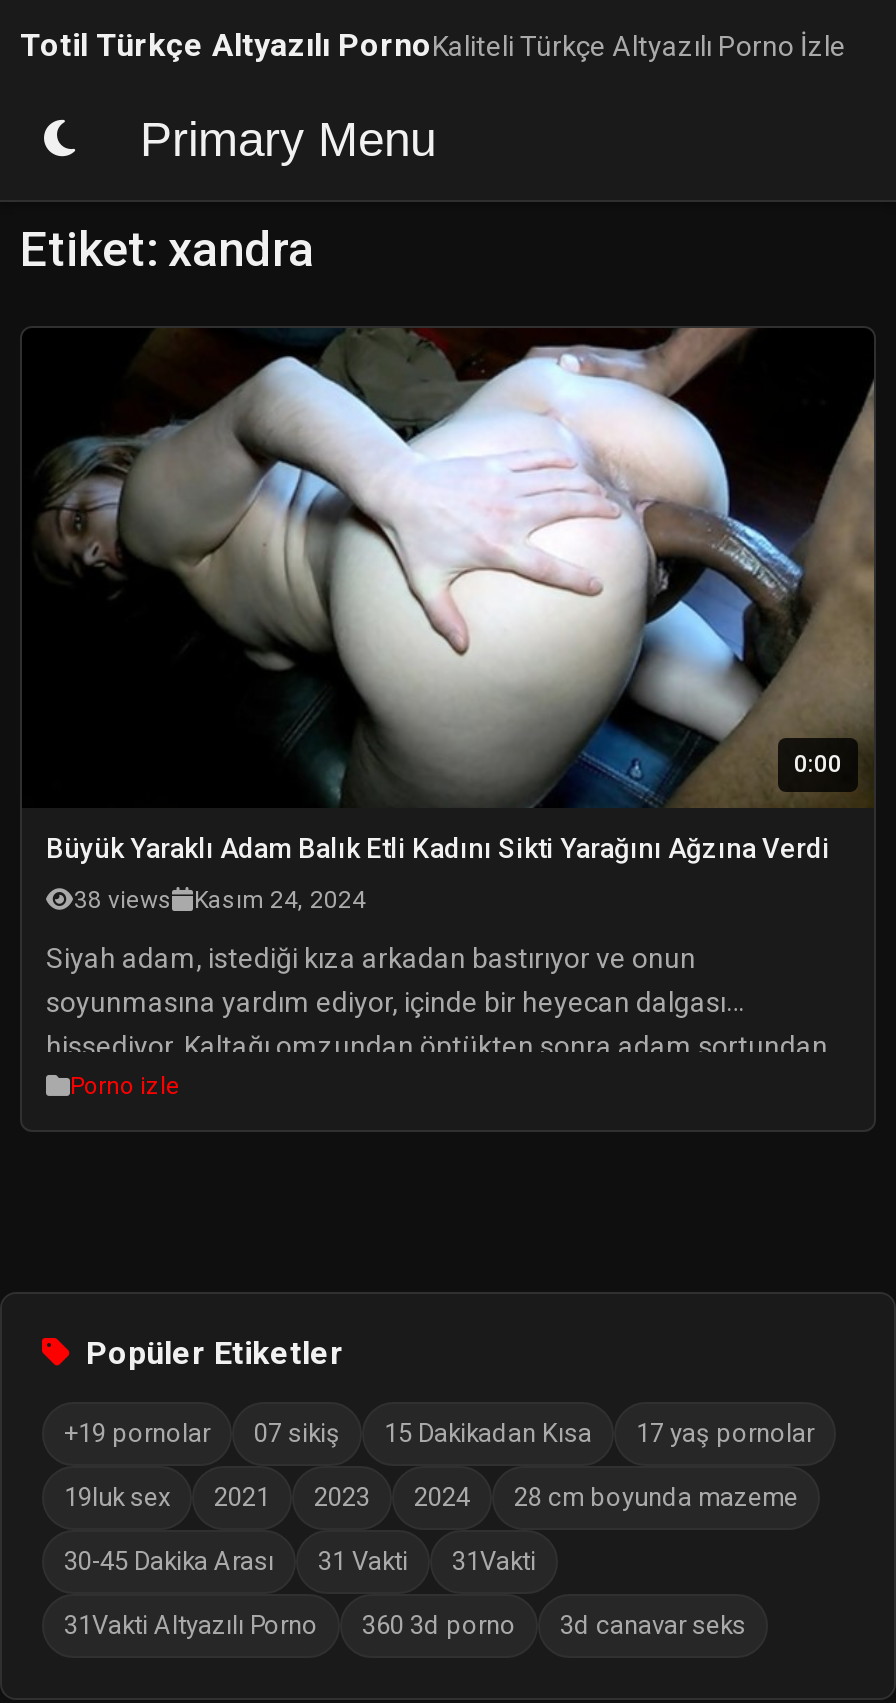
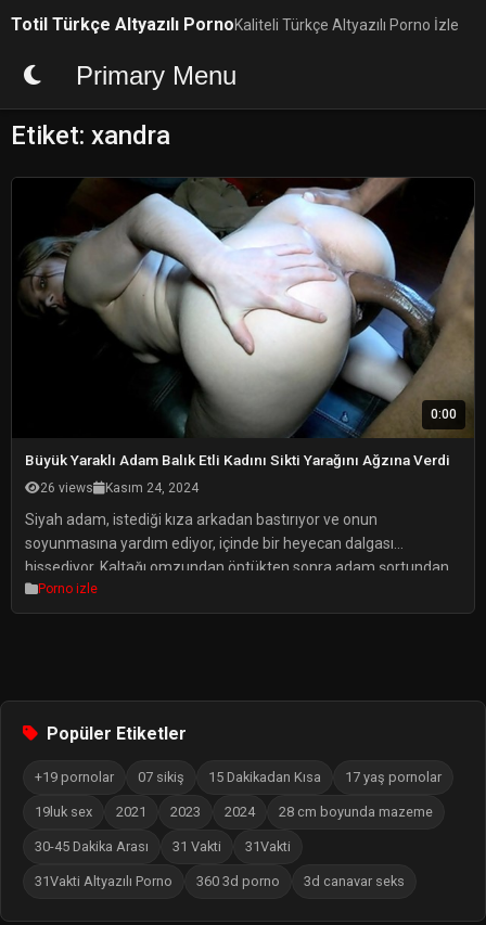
- 38 views Kasım 24, 2024
+ 26 views Kasım 24, 2024
